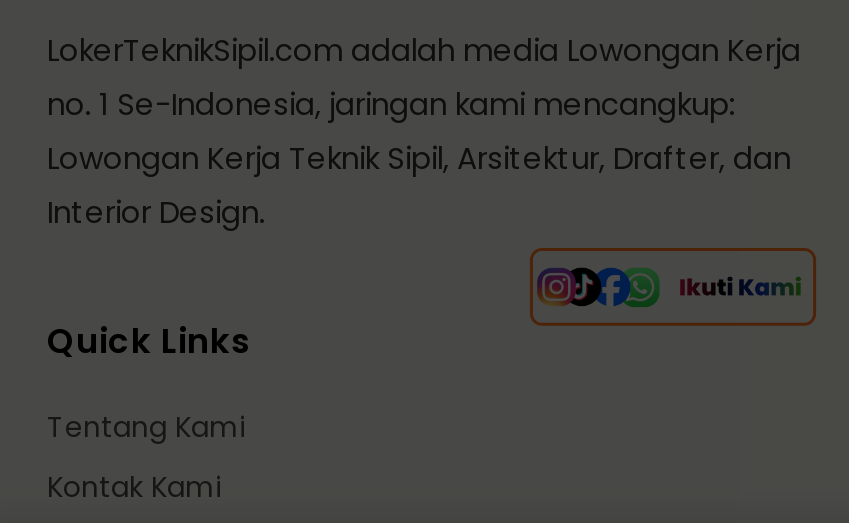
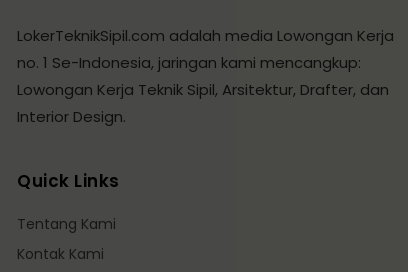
- [image]
